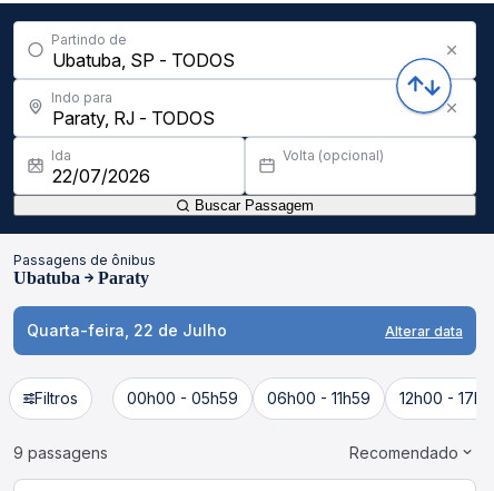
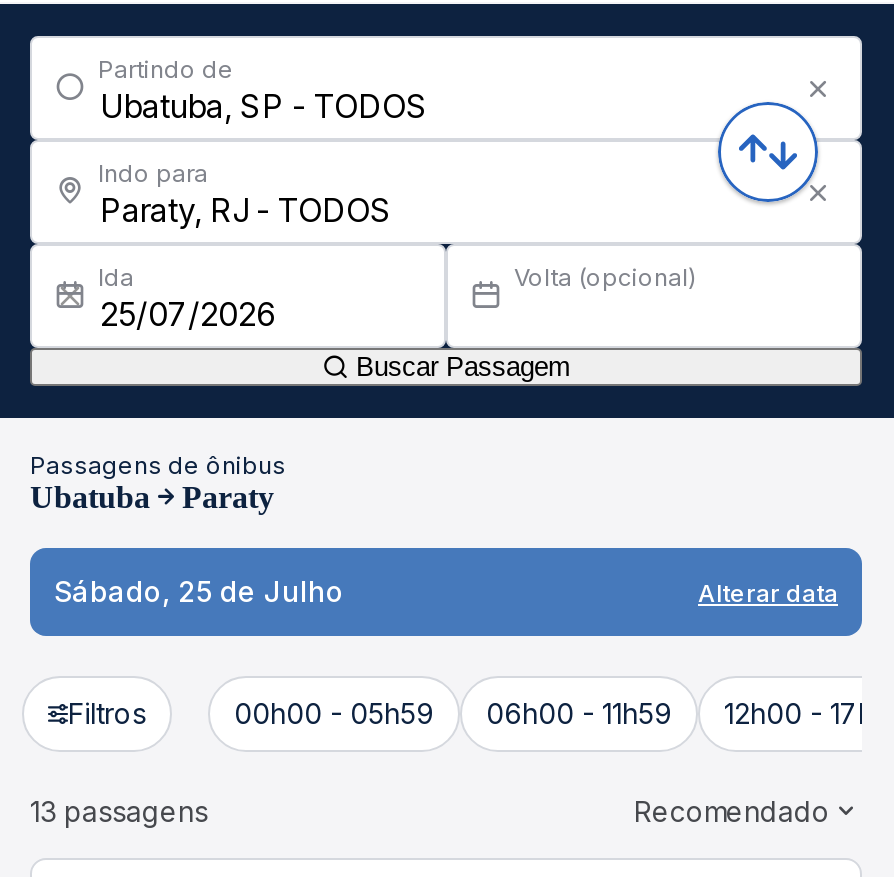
- Quarta-feira, 22 de Julho
+ Sábado, 25 de Julho

- 9 passagens
+ 13 passagens
